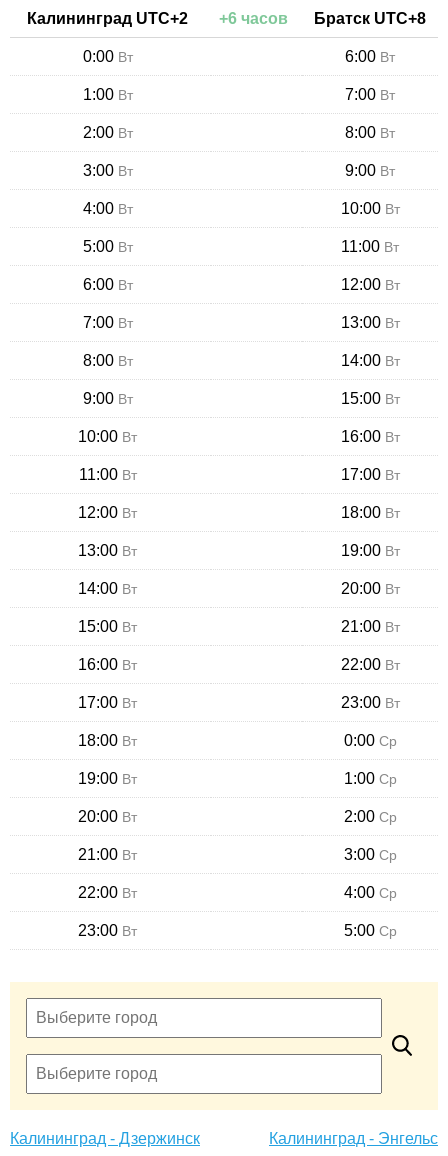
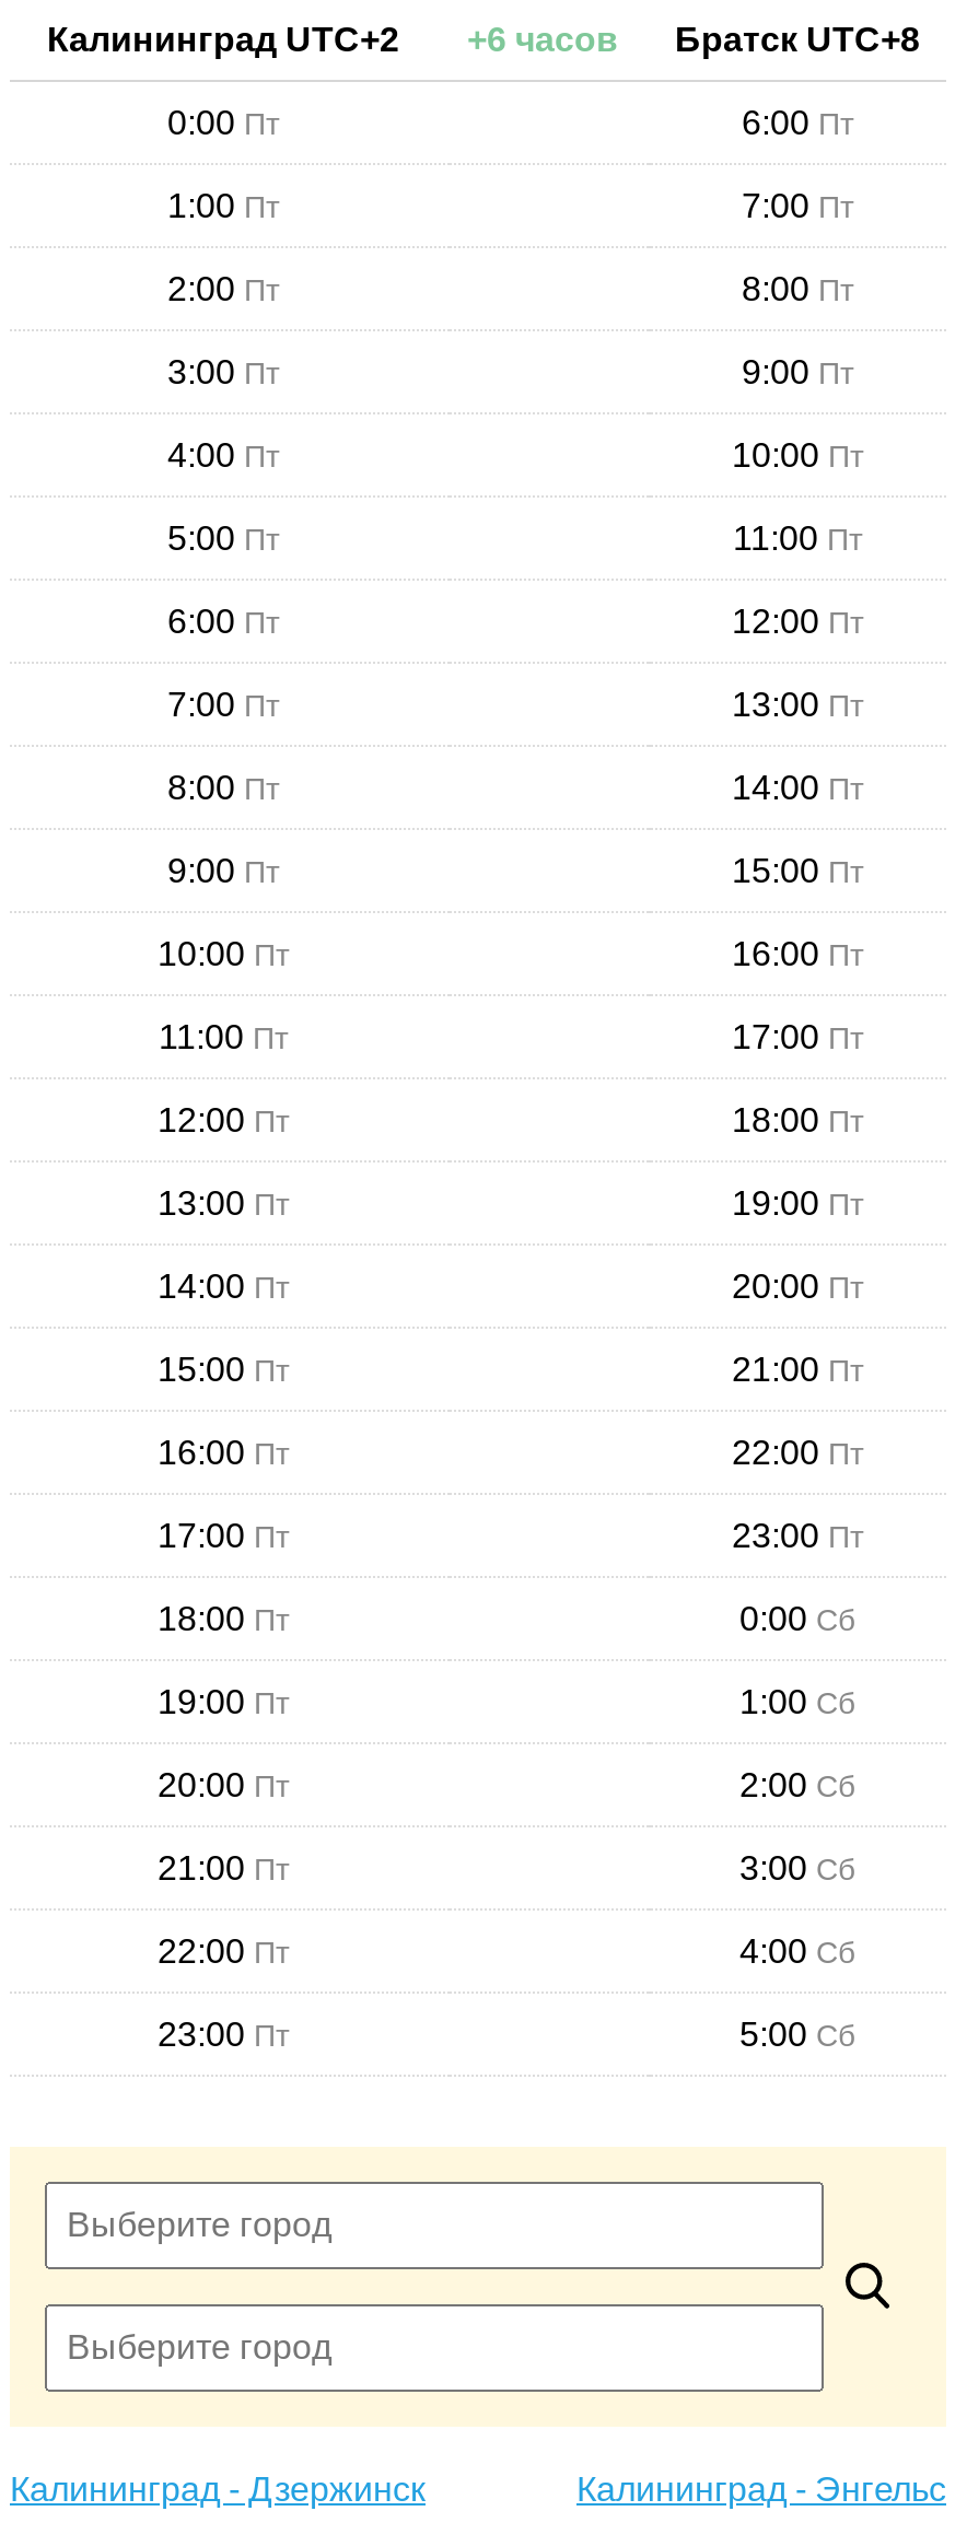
- 0:00 Вт
- 6:00 Вт
+ 0:00 Пт
+ 6:00 Пт

- 1:00 Вт
- 7:00 Вт
+ 1:00 Пт
+ 7:00 Пт

- 2:00 Вт
- 8:00 Вт
+ 2:00 Пт
+ 8:00 Пт

- 3:00 Вт
- 9:00 Вт
+ 3:00 Пт
+ 9:00 Пт

- 4:00 Вт
- 10:00 Вт
+ 4:00 Пт
+ 10:00 Пт

- 5:00 Вт
- 11:00 Вт
+ 5:00 Пт
+ 11:00 Пт

- 6:00 Вт
- 12:00 Вт
+ 6:00 Пт
+ 12:00 Пт

- 7:00 Вт
- 13:00 Вт
+ 7:00 Пт
+ 13:00 Пт

- 8:00 Вт
- 14:00 Вт
+ 8:00 Пт
+ 14:00 Пт

- 9:00 Вт
- 15:00 Вт
+ 9:00 Пт
+ 15:00 Пт

- 10:00 Вт
- 16:00 Вт
+ 10:00 Пт
+ 16:00 Пт

- 11:00 Вт
- 17:00 Вт
+ 11:00 Пт
+ 17:00 Пт

- 12:00 Вт
- 18:00 Вт
+ 12:00 Пт
+ 18:00 Пт

- 13:00 Вт
- 19:00 Вт
+ 13:00 Пт
+ 19:00 Пт

- 14:00 Вт
- 20:00 Вт
+ 14:00 Пт
+ 20:00 Пт

- 15:00 Вт
- 21:00 Вт
+ 15:00 Пт
+ 21:00 Пт

- 16:00 Вт
- 22:00 Вт
+ 16:00 Пт
+ 22:00 Пт

- 17:00 Вт
- 23:00 Вт
+ 17:00 Пт
+ 23:00 Пт

- 18:00 Вт
- 0:00 Ср
+ 18:00 Пт
+ 0:00 Сб

- 19:00 Вт
- 1:00 Ср
+ 19:00 Пт
+ 1:00 Сб

- 20:00 Вт
- 2:00 Ср
+ 20:00 Пт
+ 2:00 Сб

- 21:00 Вт
- 3:00 Ср
+ 21:00 Пт
+ 3:00 Сб

- 22:00 Вт
- 4:00 Ср
+ 22:00 Пт
+ 4:00 Сб

- 23:00 Вт
- 5:00 Ср
+ 23:00 Пт
+ 5:00 Сб
